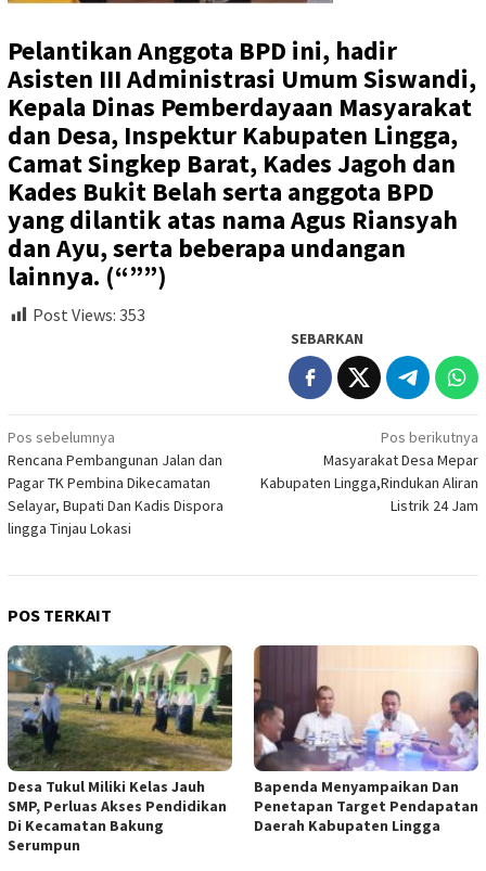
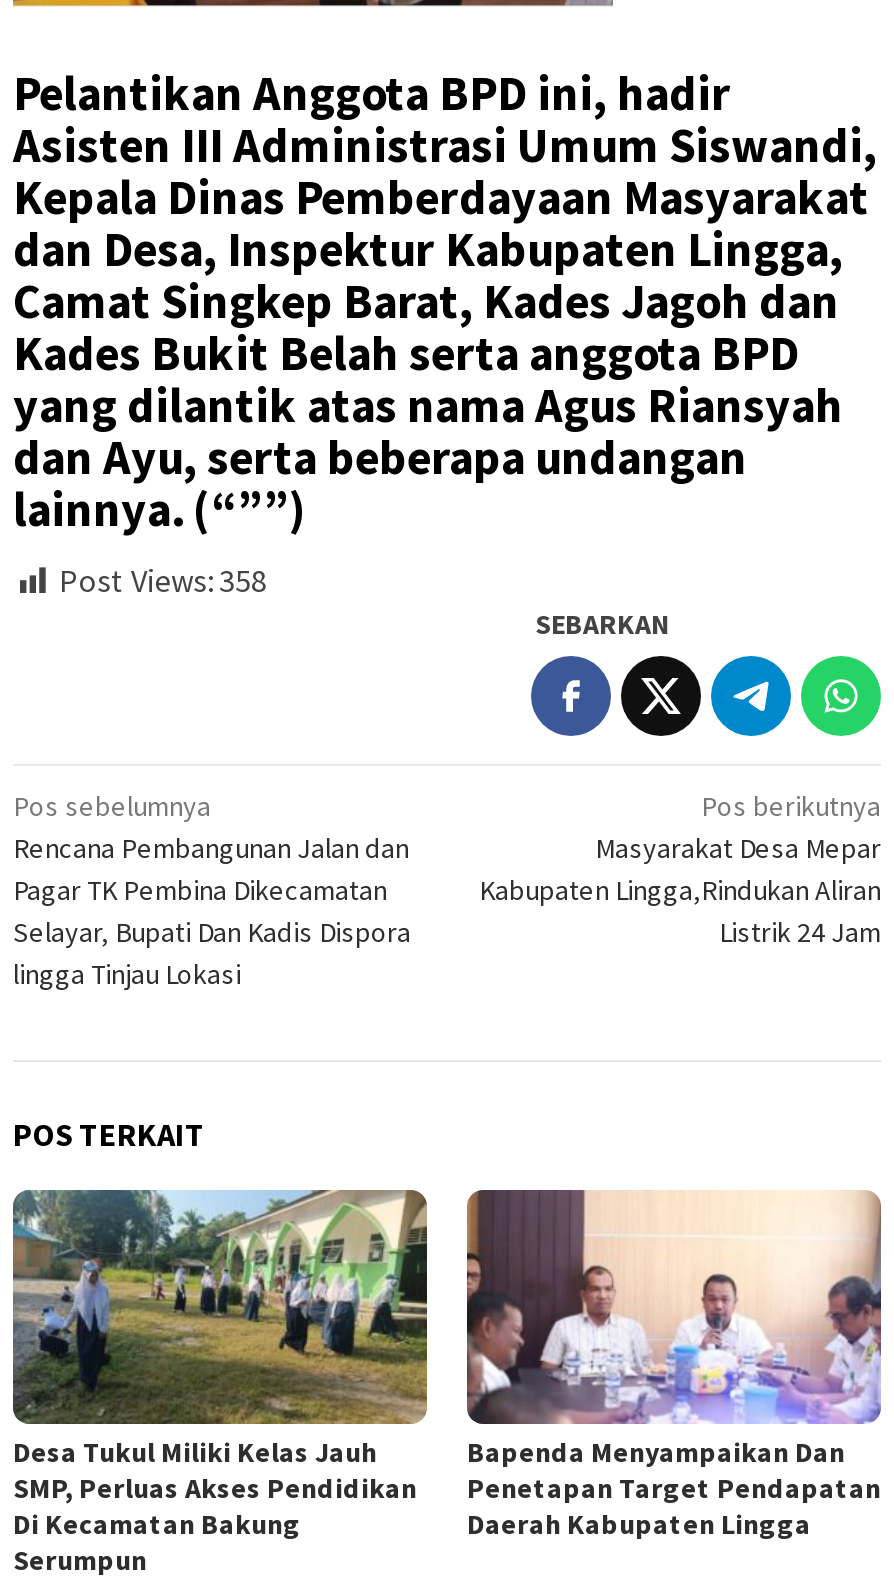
- Post Views: 353
+ Post Views: 358
